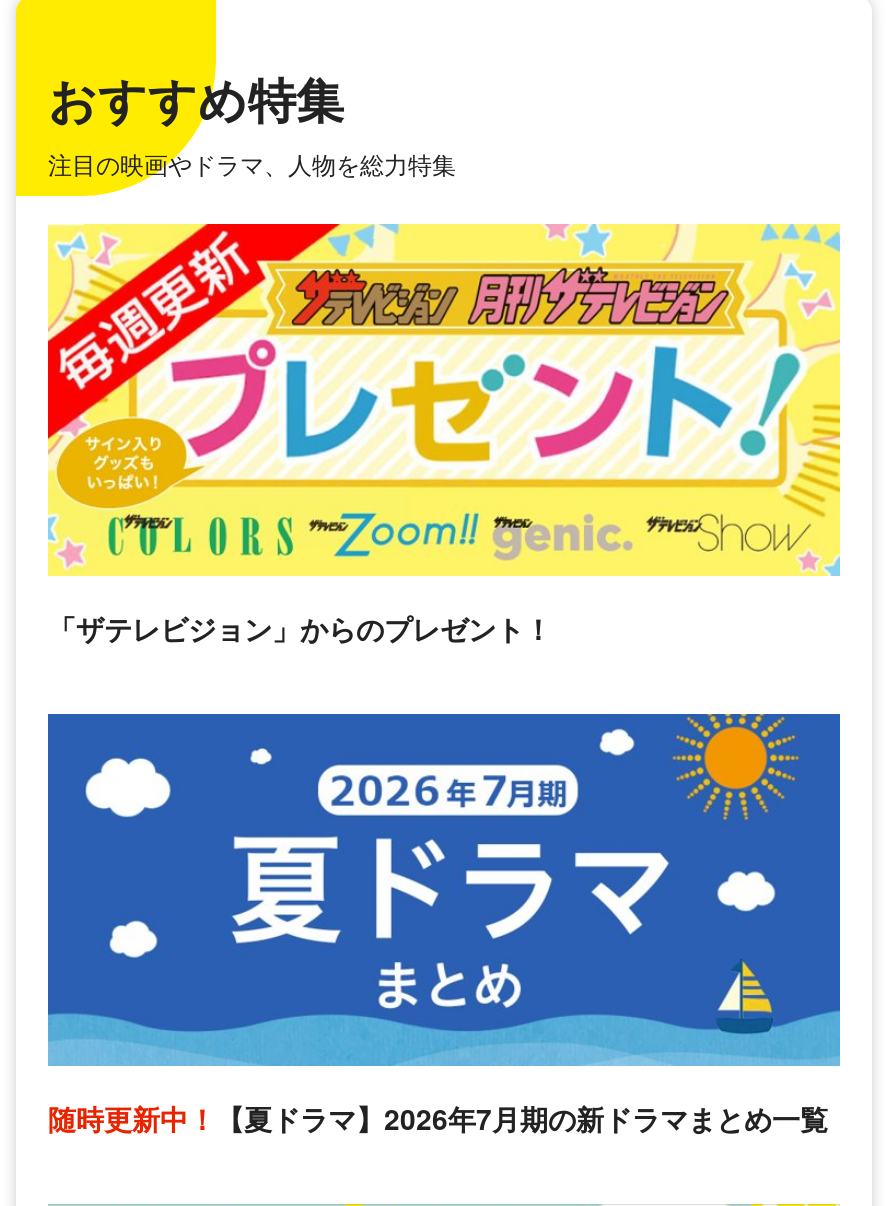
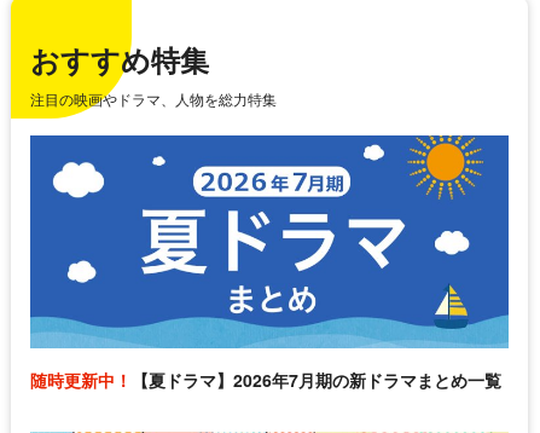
- [image]
- 「ザテレビジョン」からのプレゼント！
